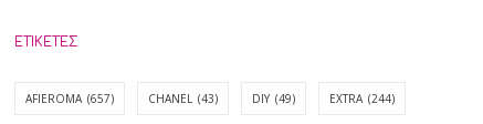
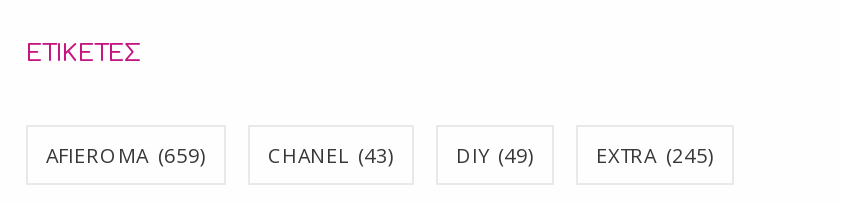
- AFIEROMA (657)
+ AFIEROMA (659)

- EXTRA (244)
+ EXTRA (245)
